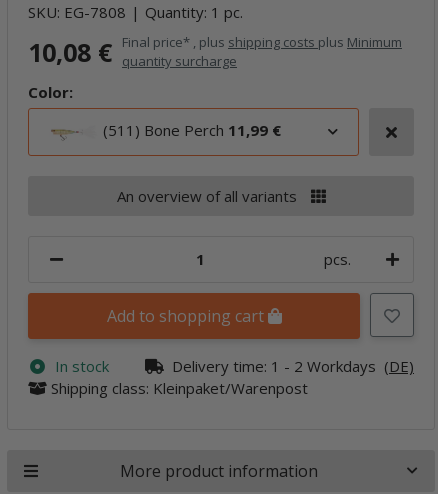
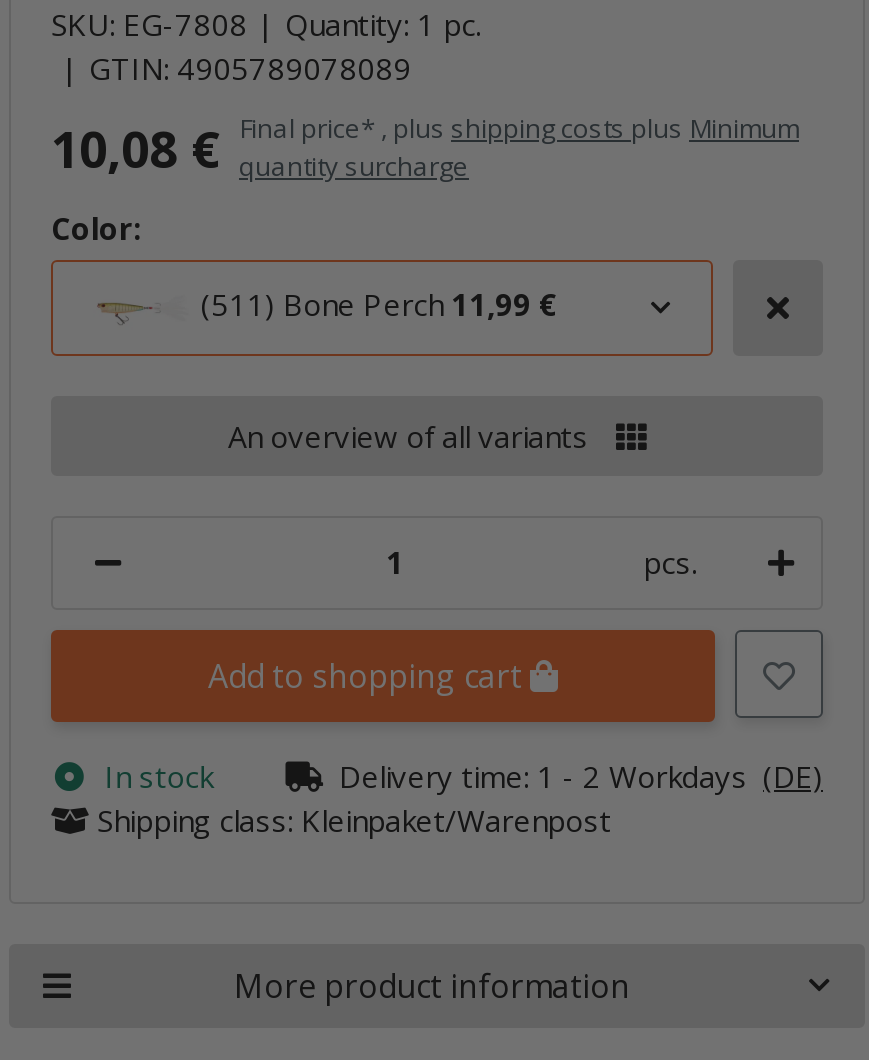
+ GTIN: 4905789078089
